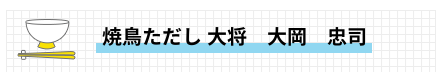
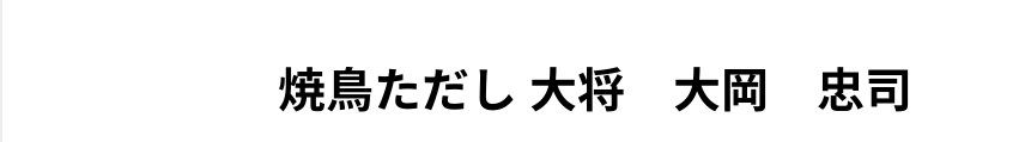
- [image]
